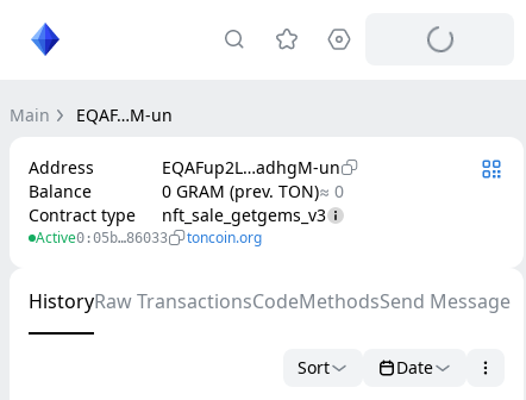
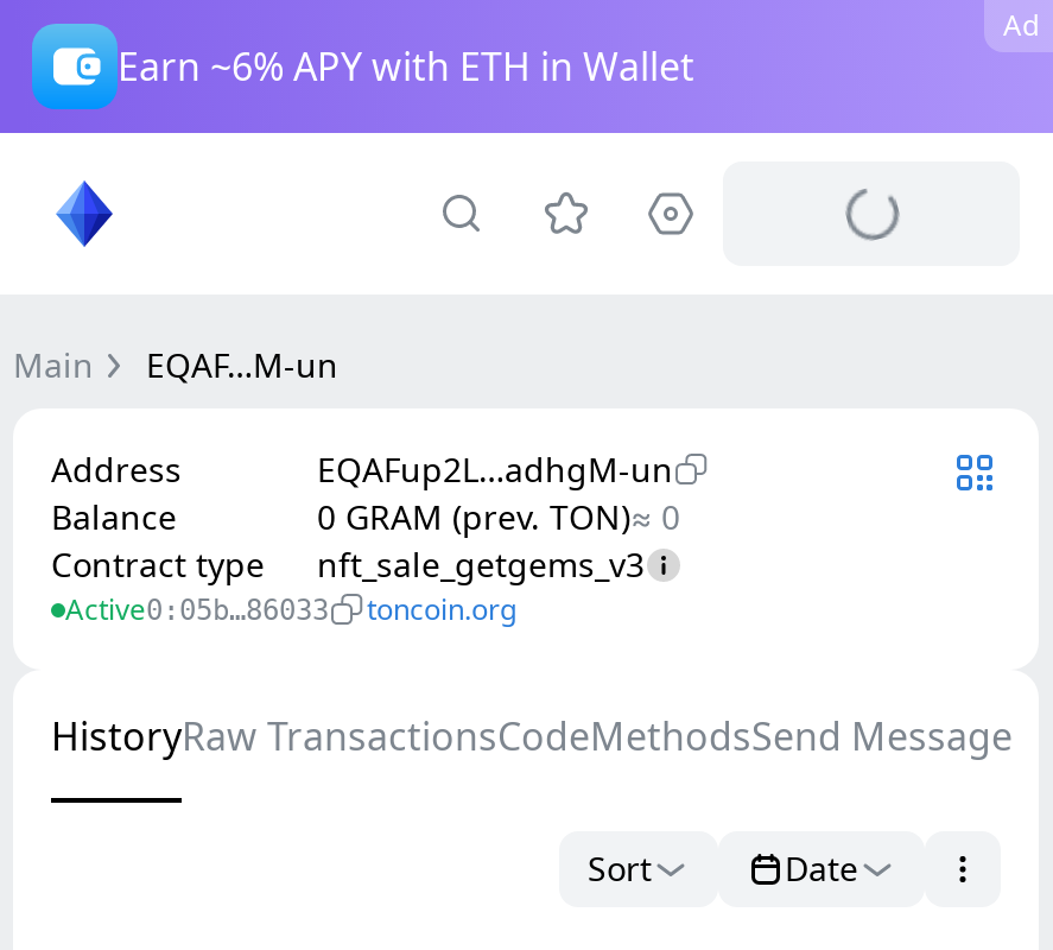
+ Earn ~6% APY with ETH in Wallet

+ Ad
